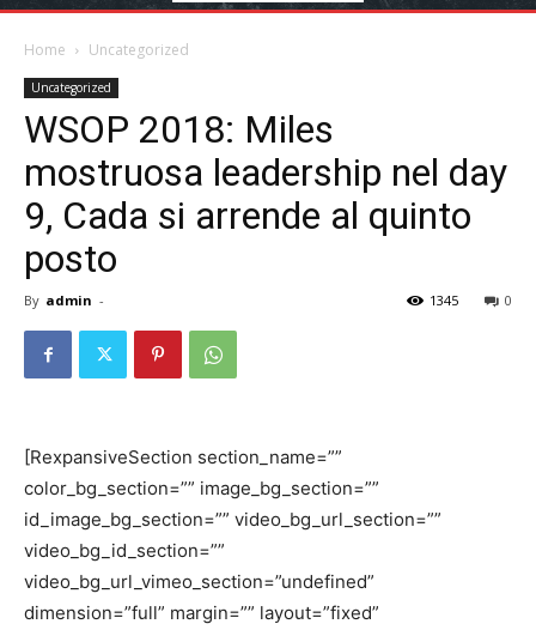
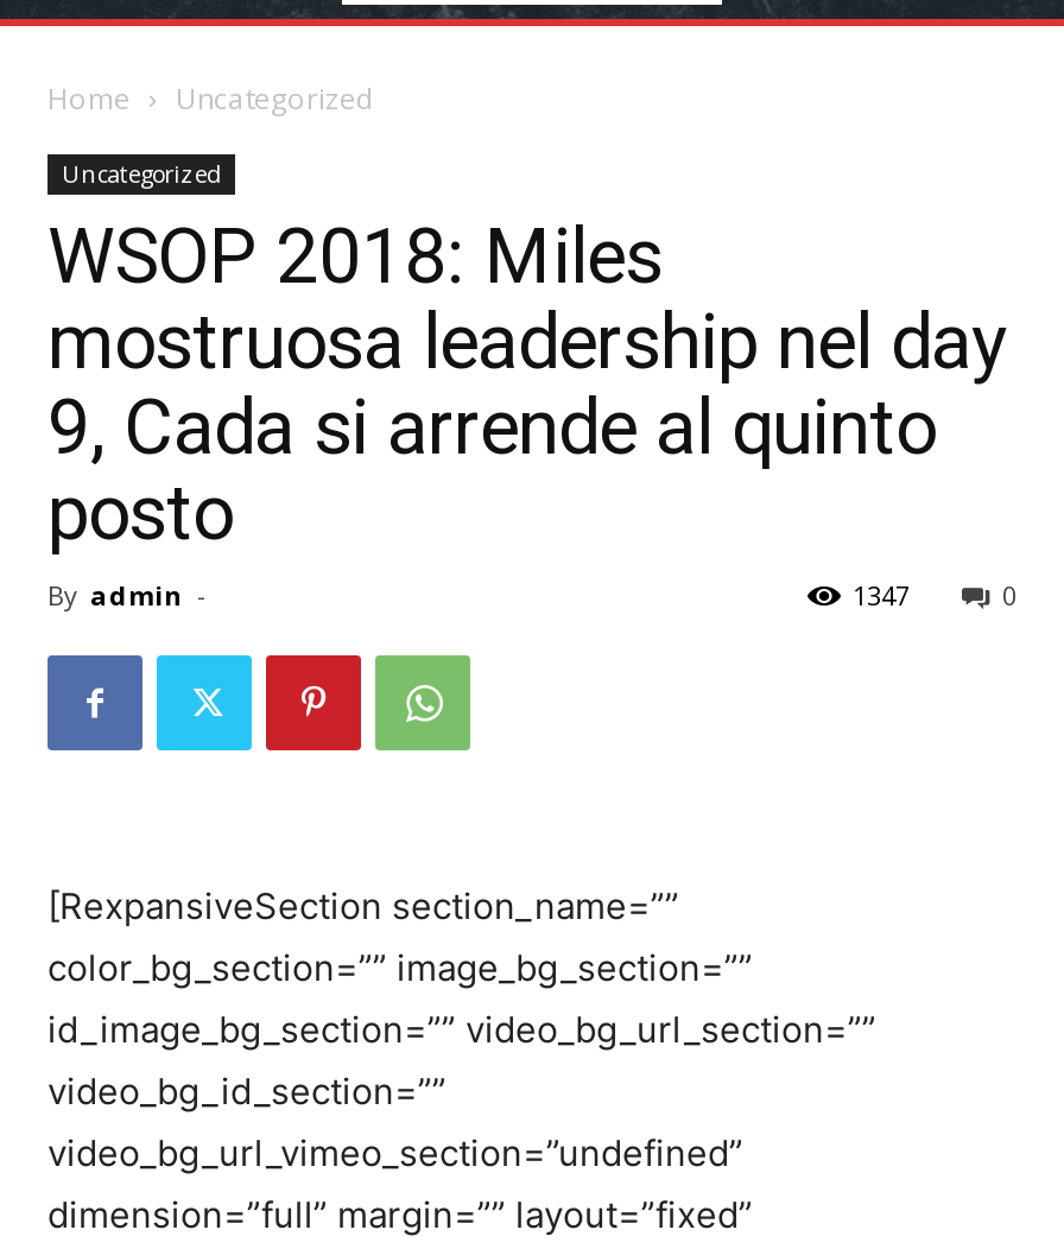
- 1345
+ 1347
